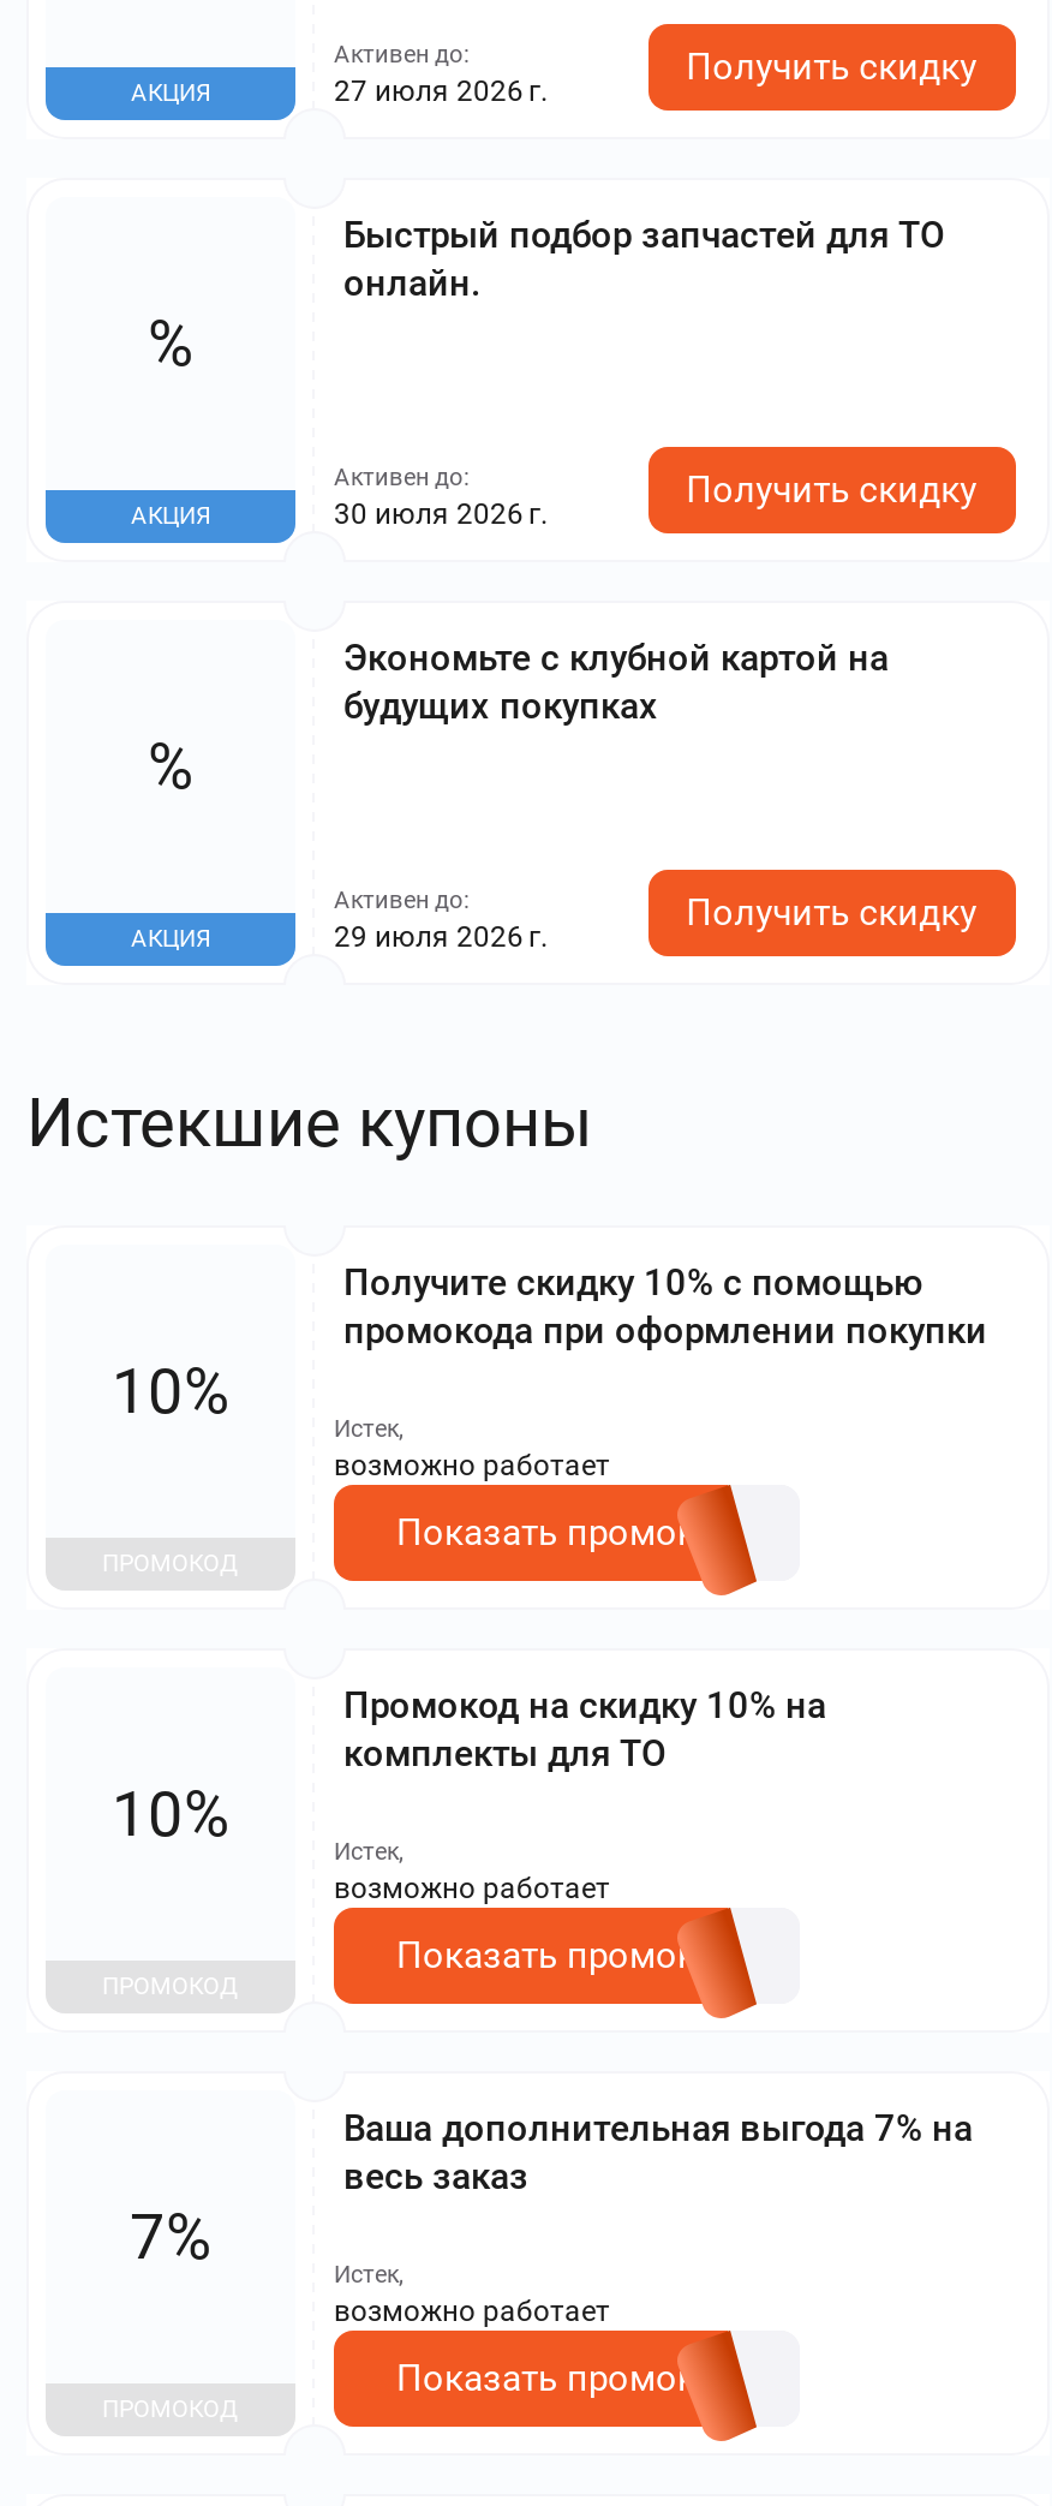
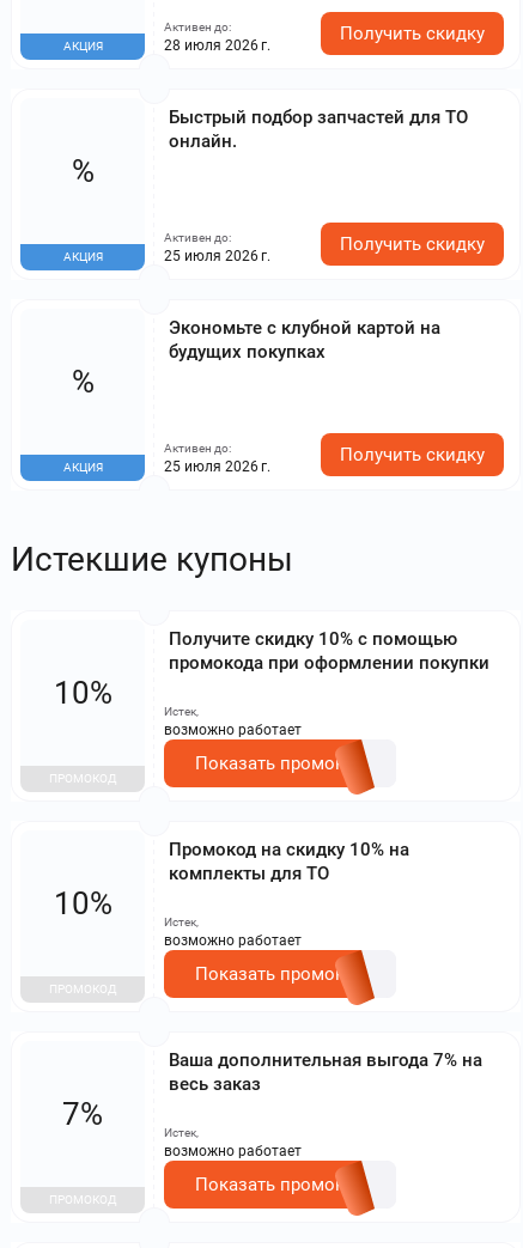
- 27 июля 2026 г.
+ 28 июля 2026 г.

- 30 июля 2026 г.
+ 25 июля 2026 г.

- 29 июля 2026 г.
+ 25 июля 2026 г.
